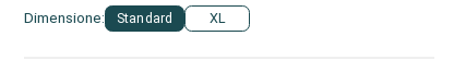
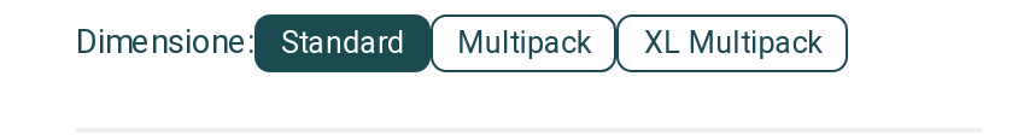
- XL
+ Multipack
+ XL Multipack
